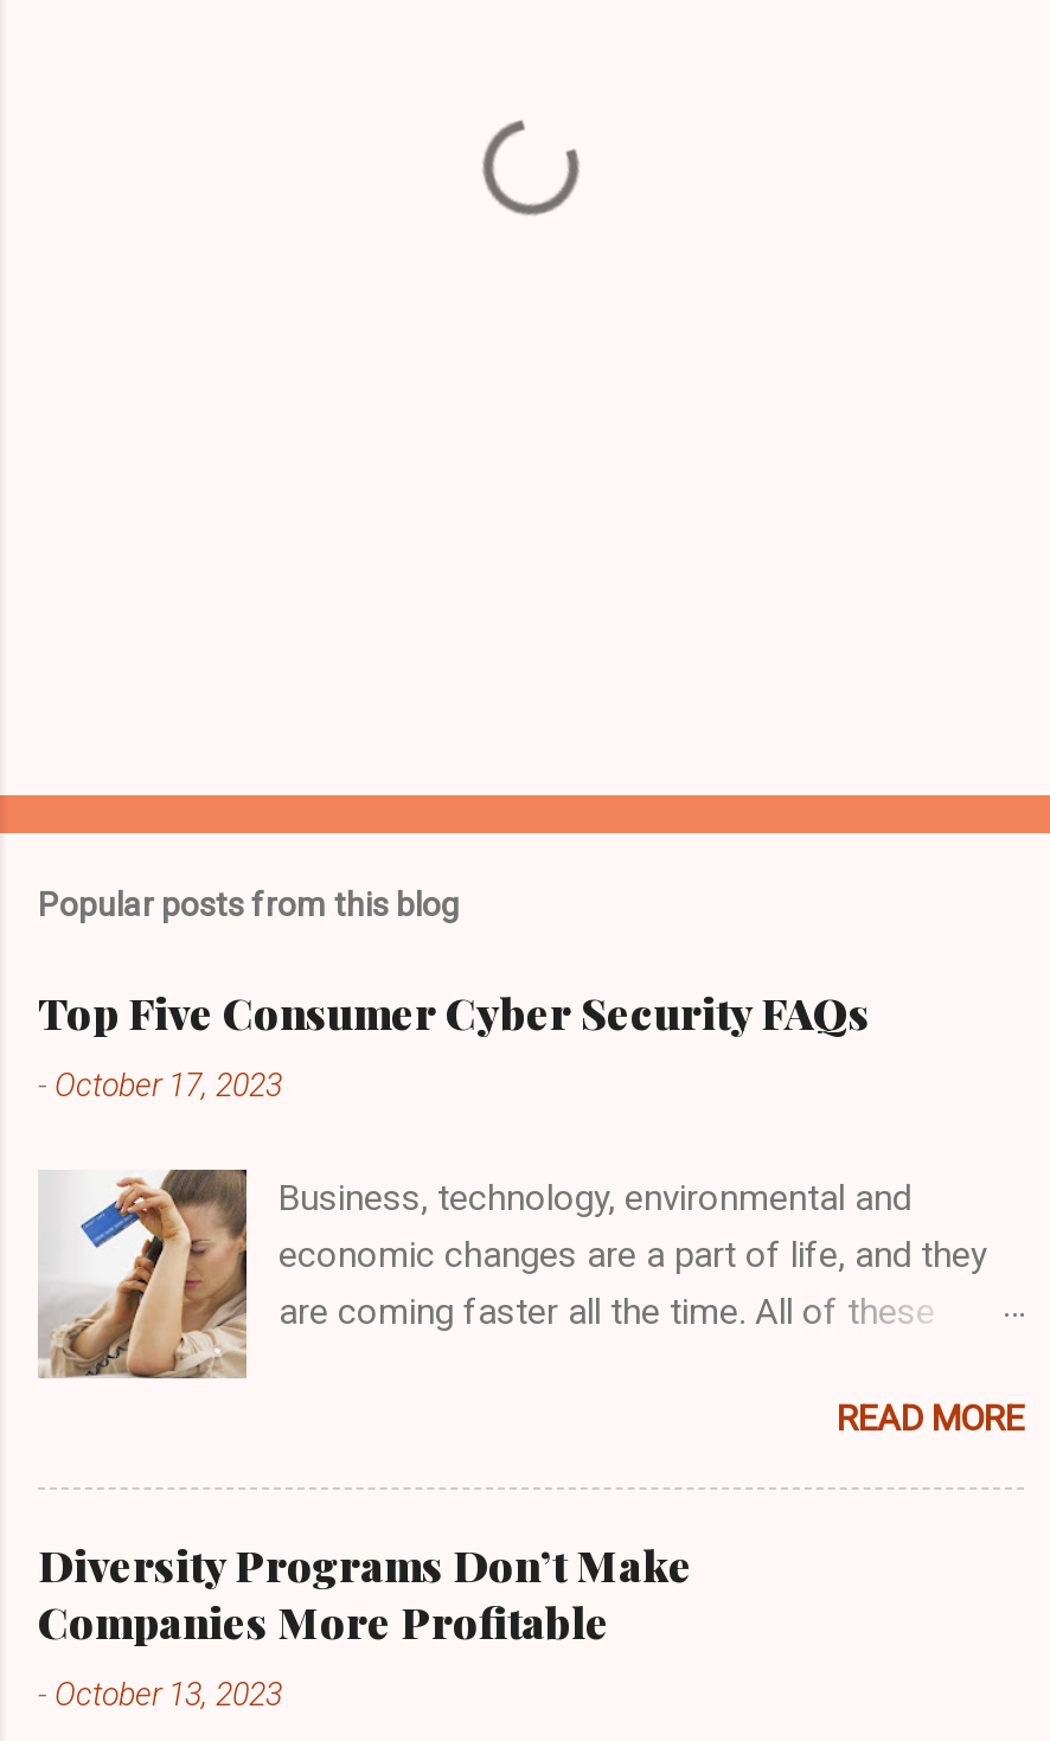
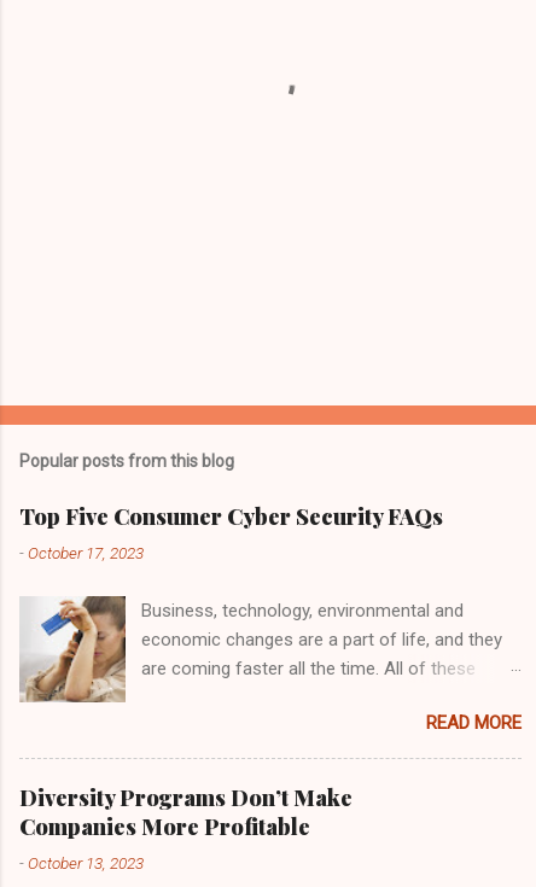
- [image]
